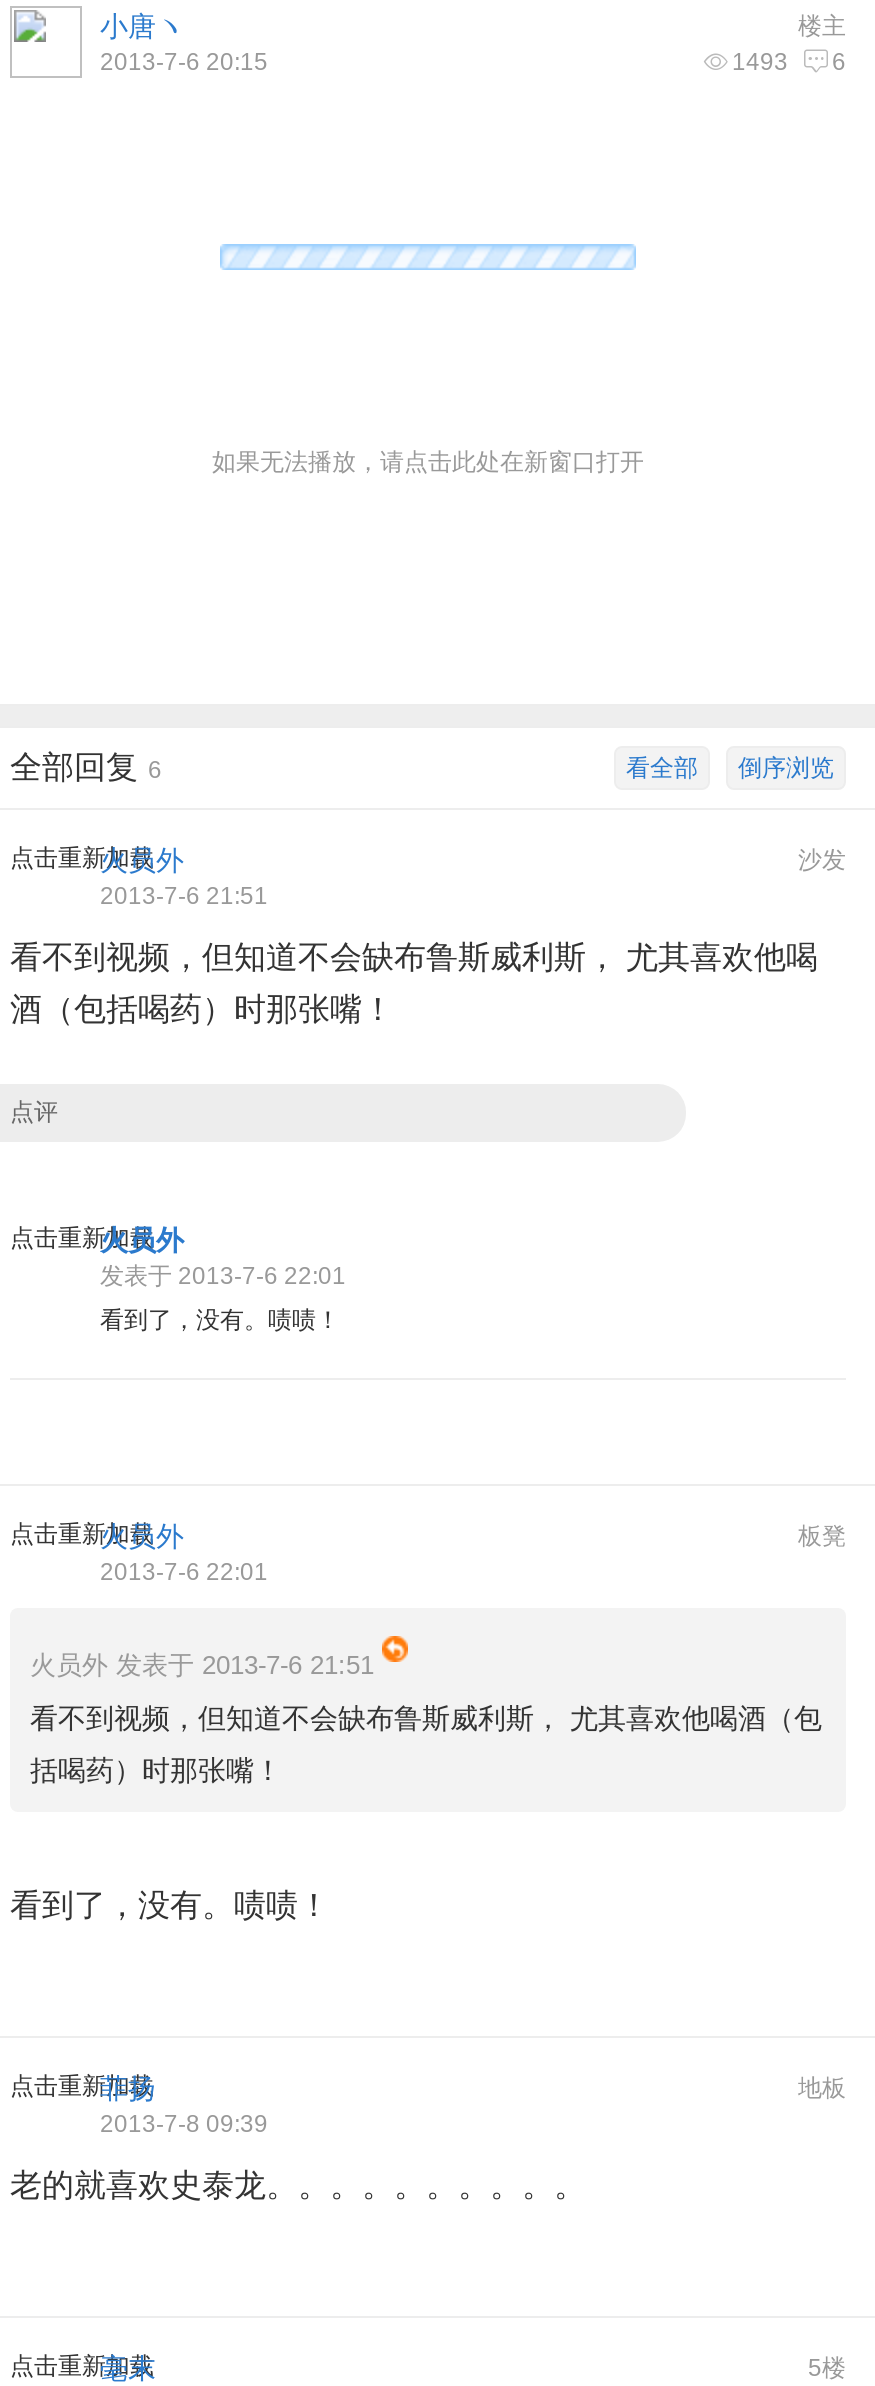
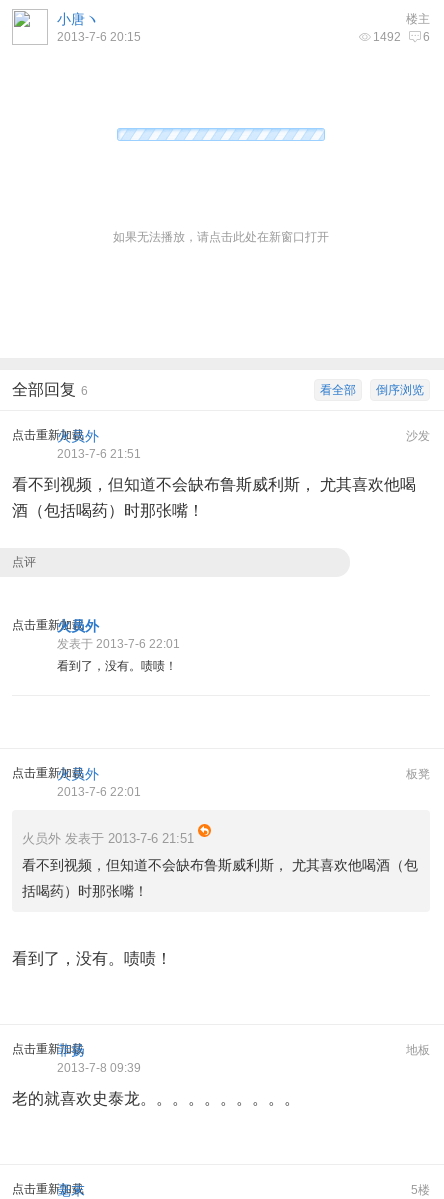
- 1493 6
+ 1492 6
